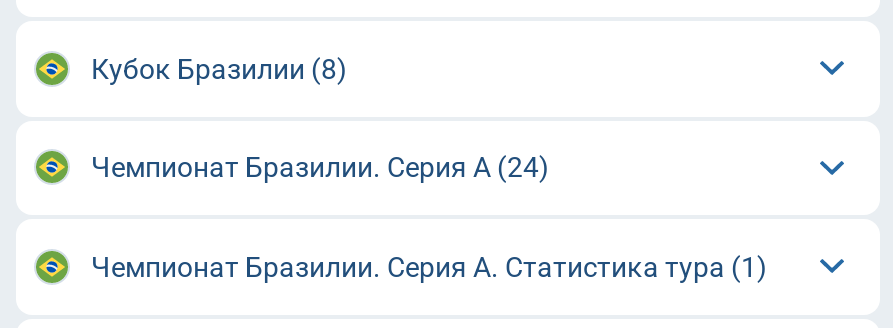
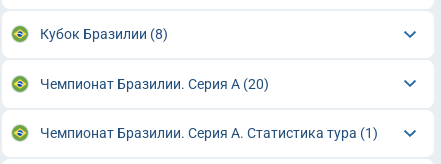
- Чемпионат Бразилии. Серия A (24)
+ Чемпионат Бразилии. Серия A (20)
